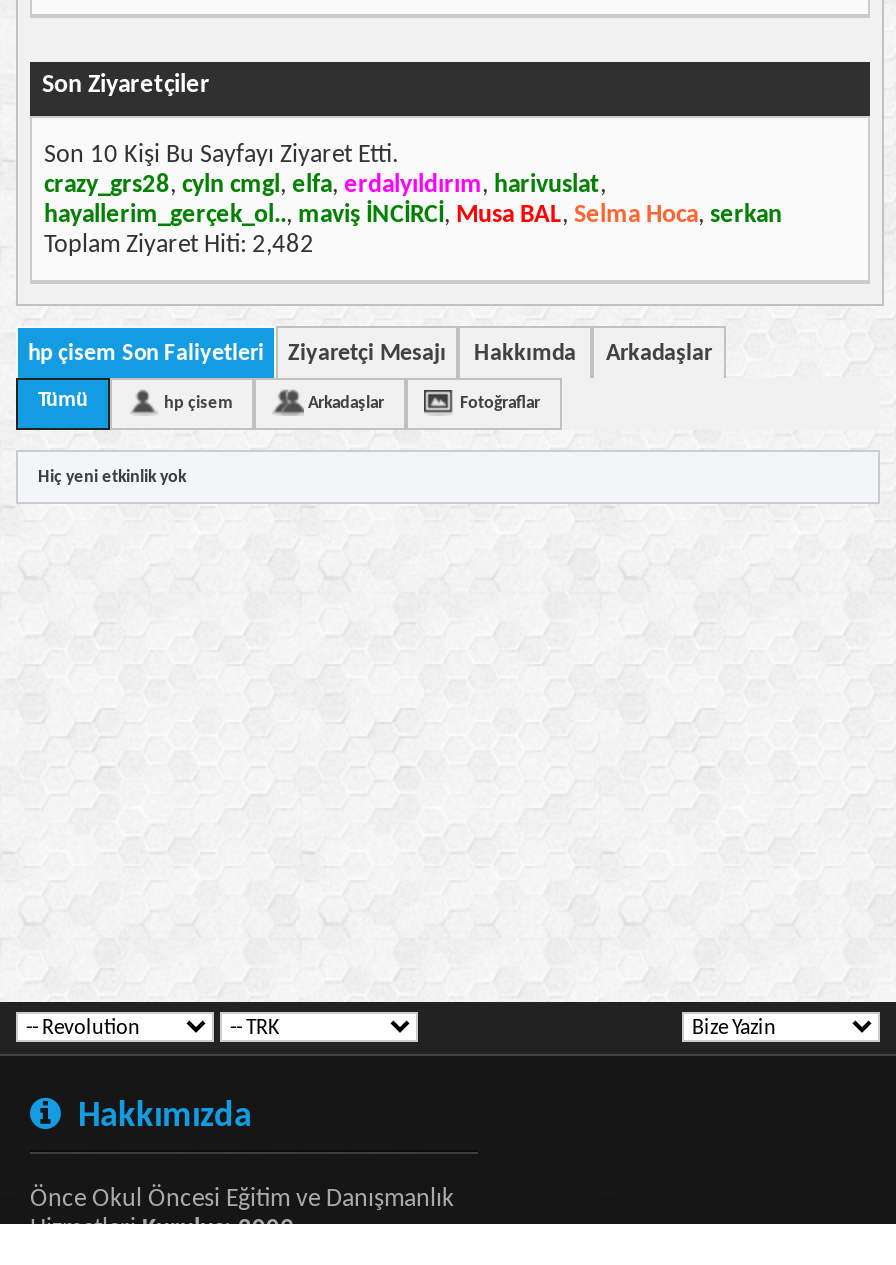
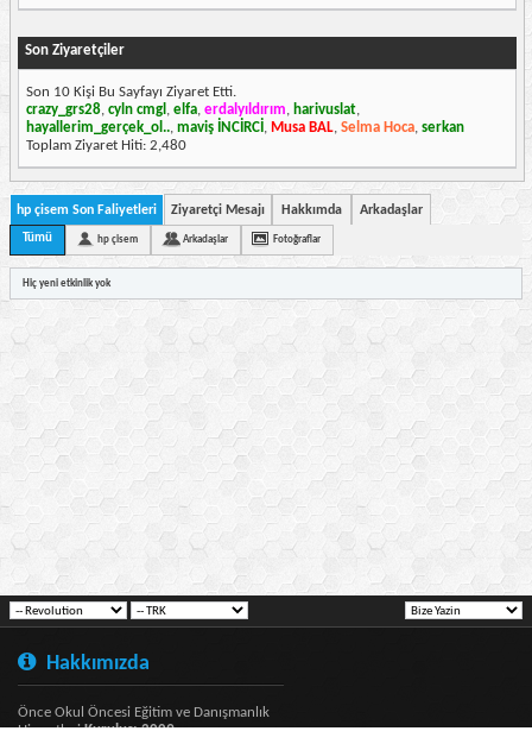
- Toplam Ziyaret Hiti: 2,482
+ Toplam Ziyaret Hiti: 2,480
